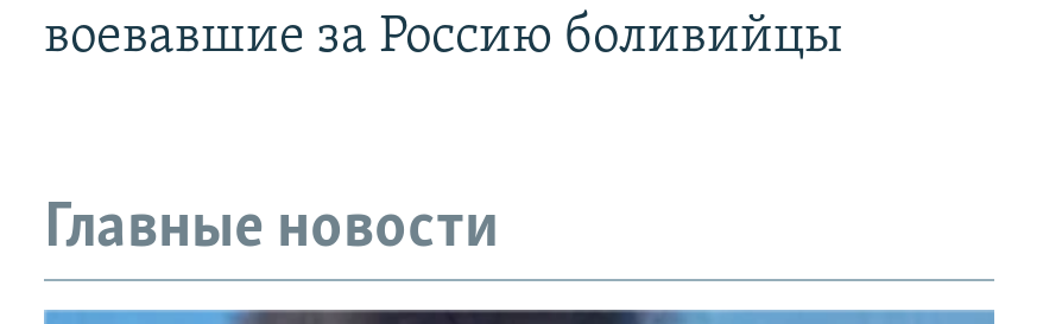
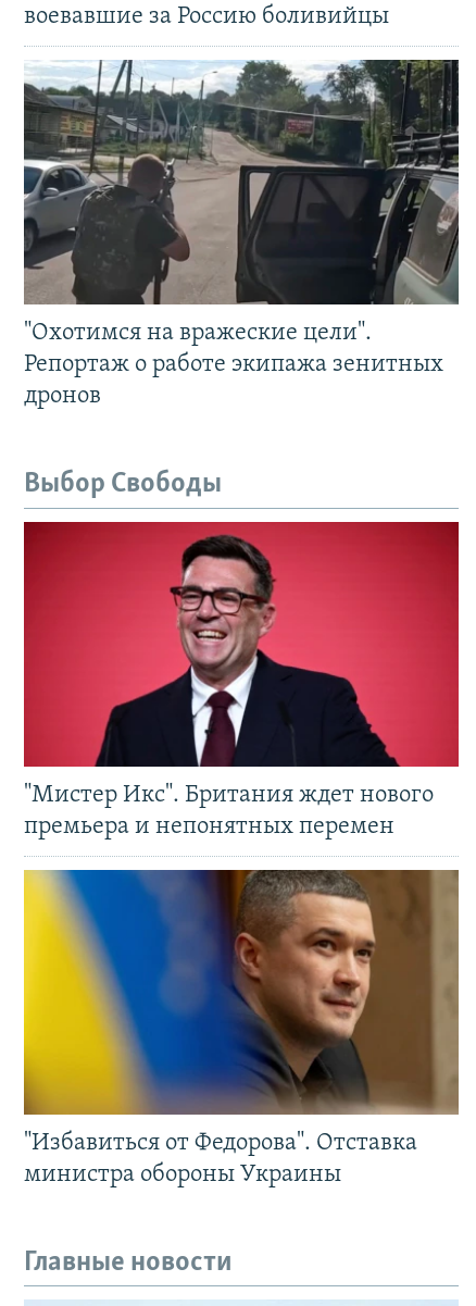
+ [image]
+ "Охотимся на вражеские цели".
+ Репортаж о работе экипажа зенитных
+ дронов
+ Выбор Свободы

+ [image]
+ "Мистер Икс". Британия ждет нового
+ премьера и непонятных перемен

+ [image]
+ "Избавиться от Федорова". Отставка
+ министра обороны Украины
